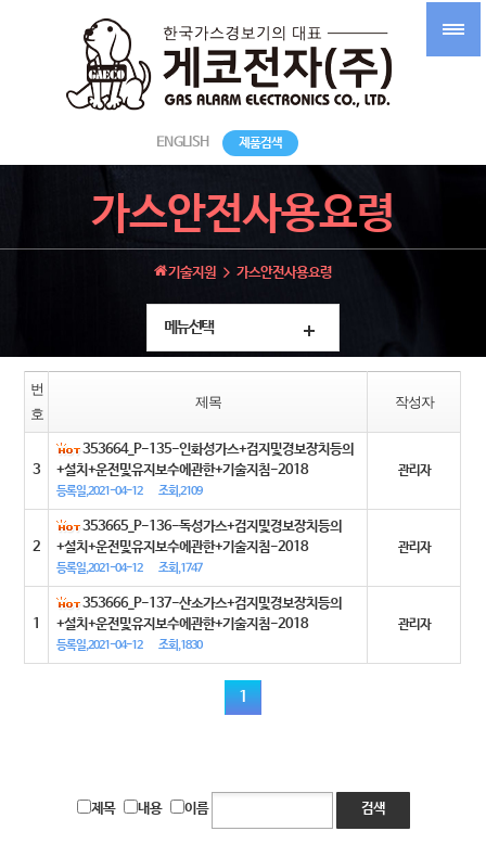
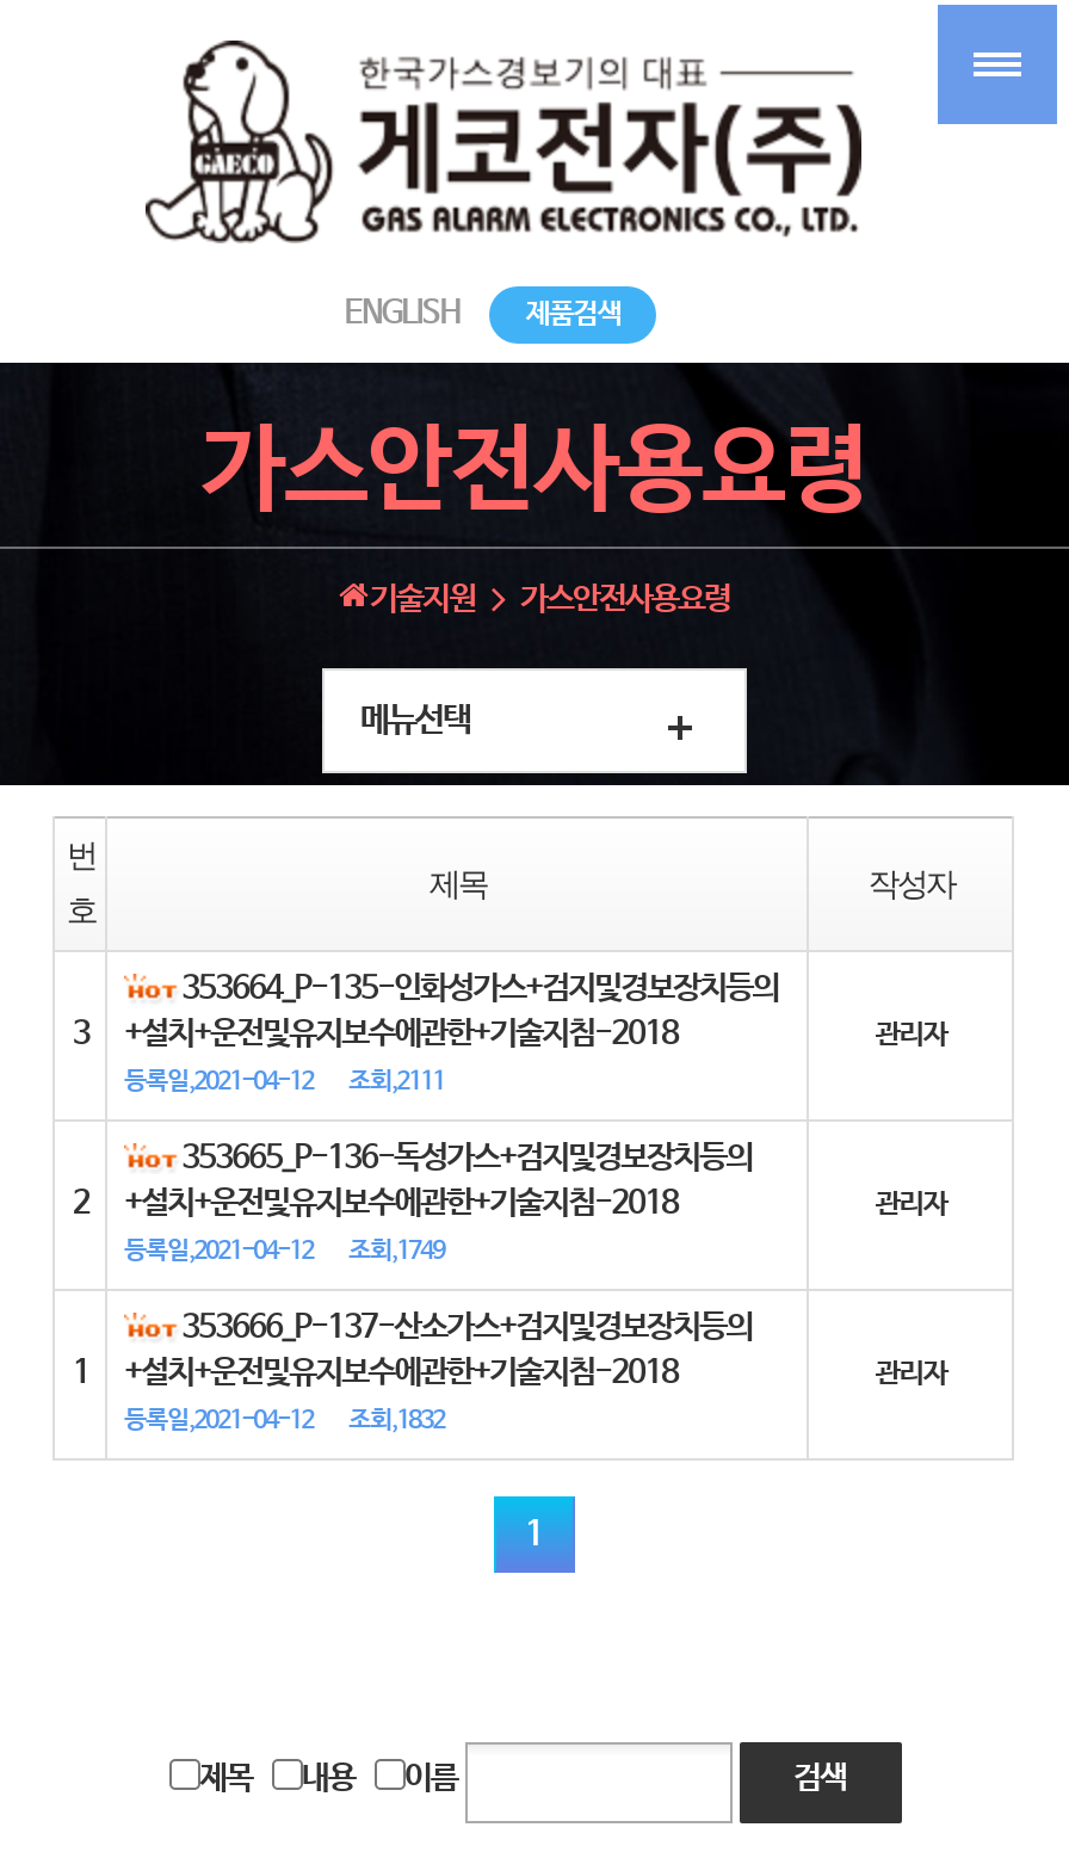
- 등록일,2021-04-12 조회,2109
+ 등록일,2021-04-12 조회,2111

- 등록일,2021-04-12 조회,1747
+ 등록일,2021-04-12 조회,1749

- 등록일,2021-04-12 조회,1830
+ 등록일,2021-04-12 조회,1832
